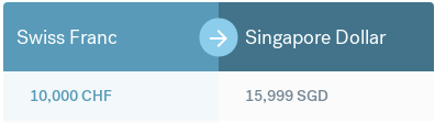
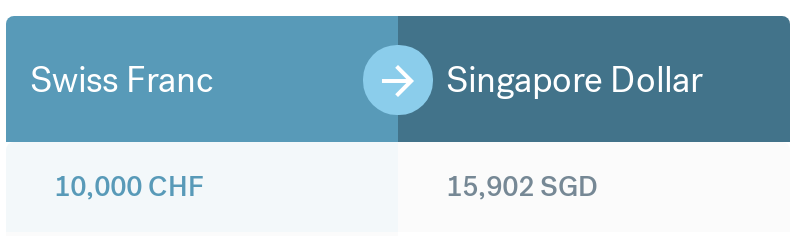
- 15,999 SGD
+ 15,902 SGD
